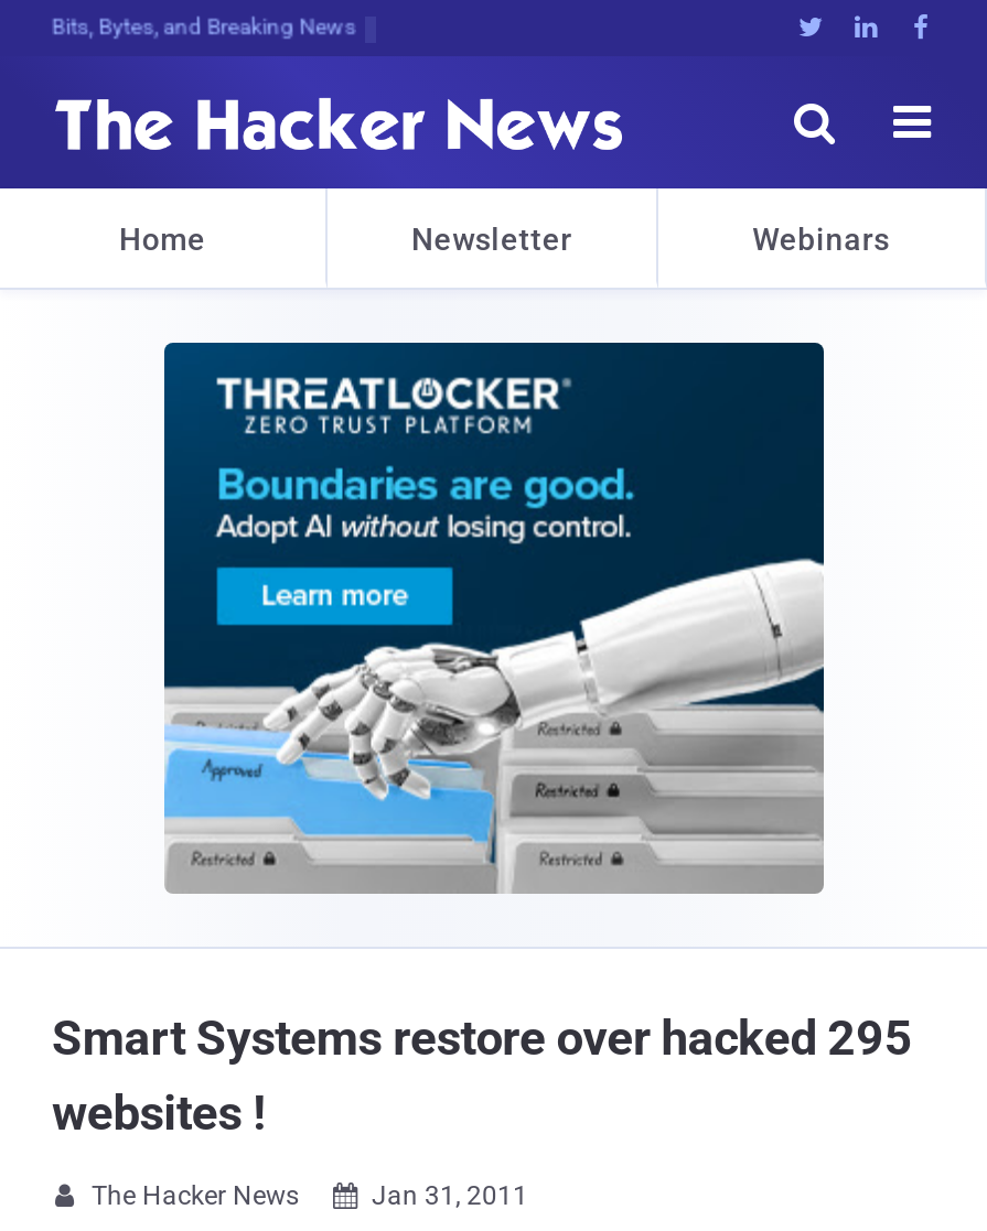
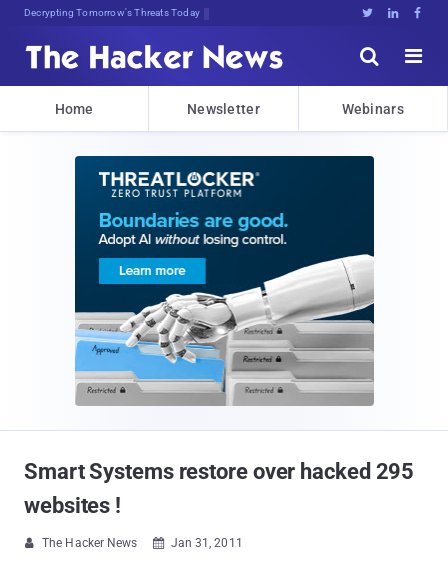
- Bits, Bytes, and Breaking News
+ Decrypting Tomorrow's Threats Today
